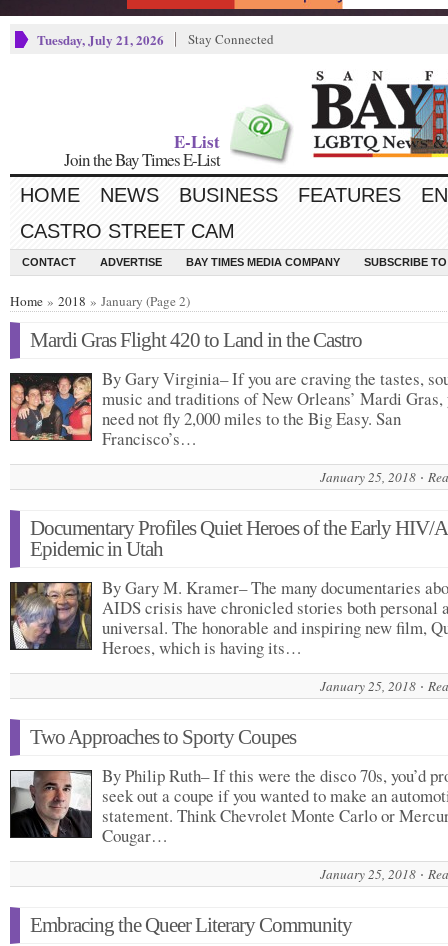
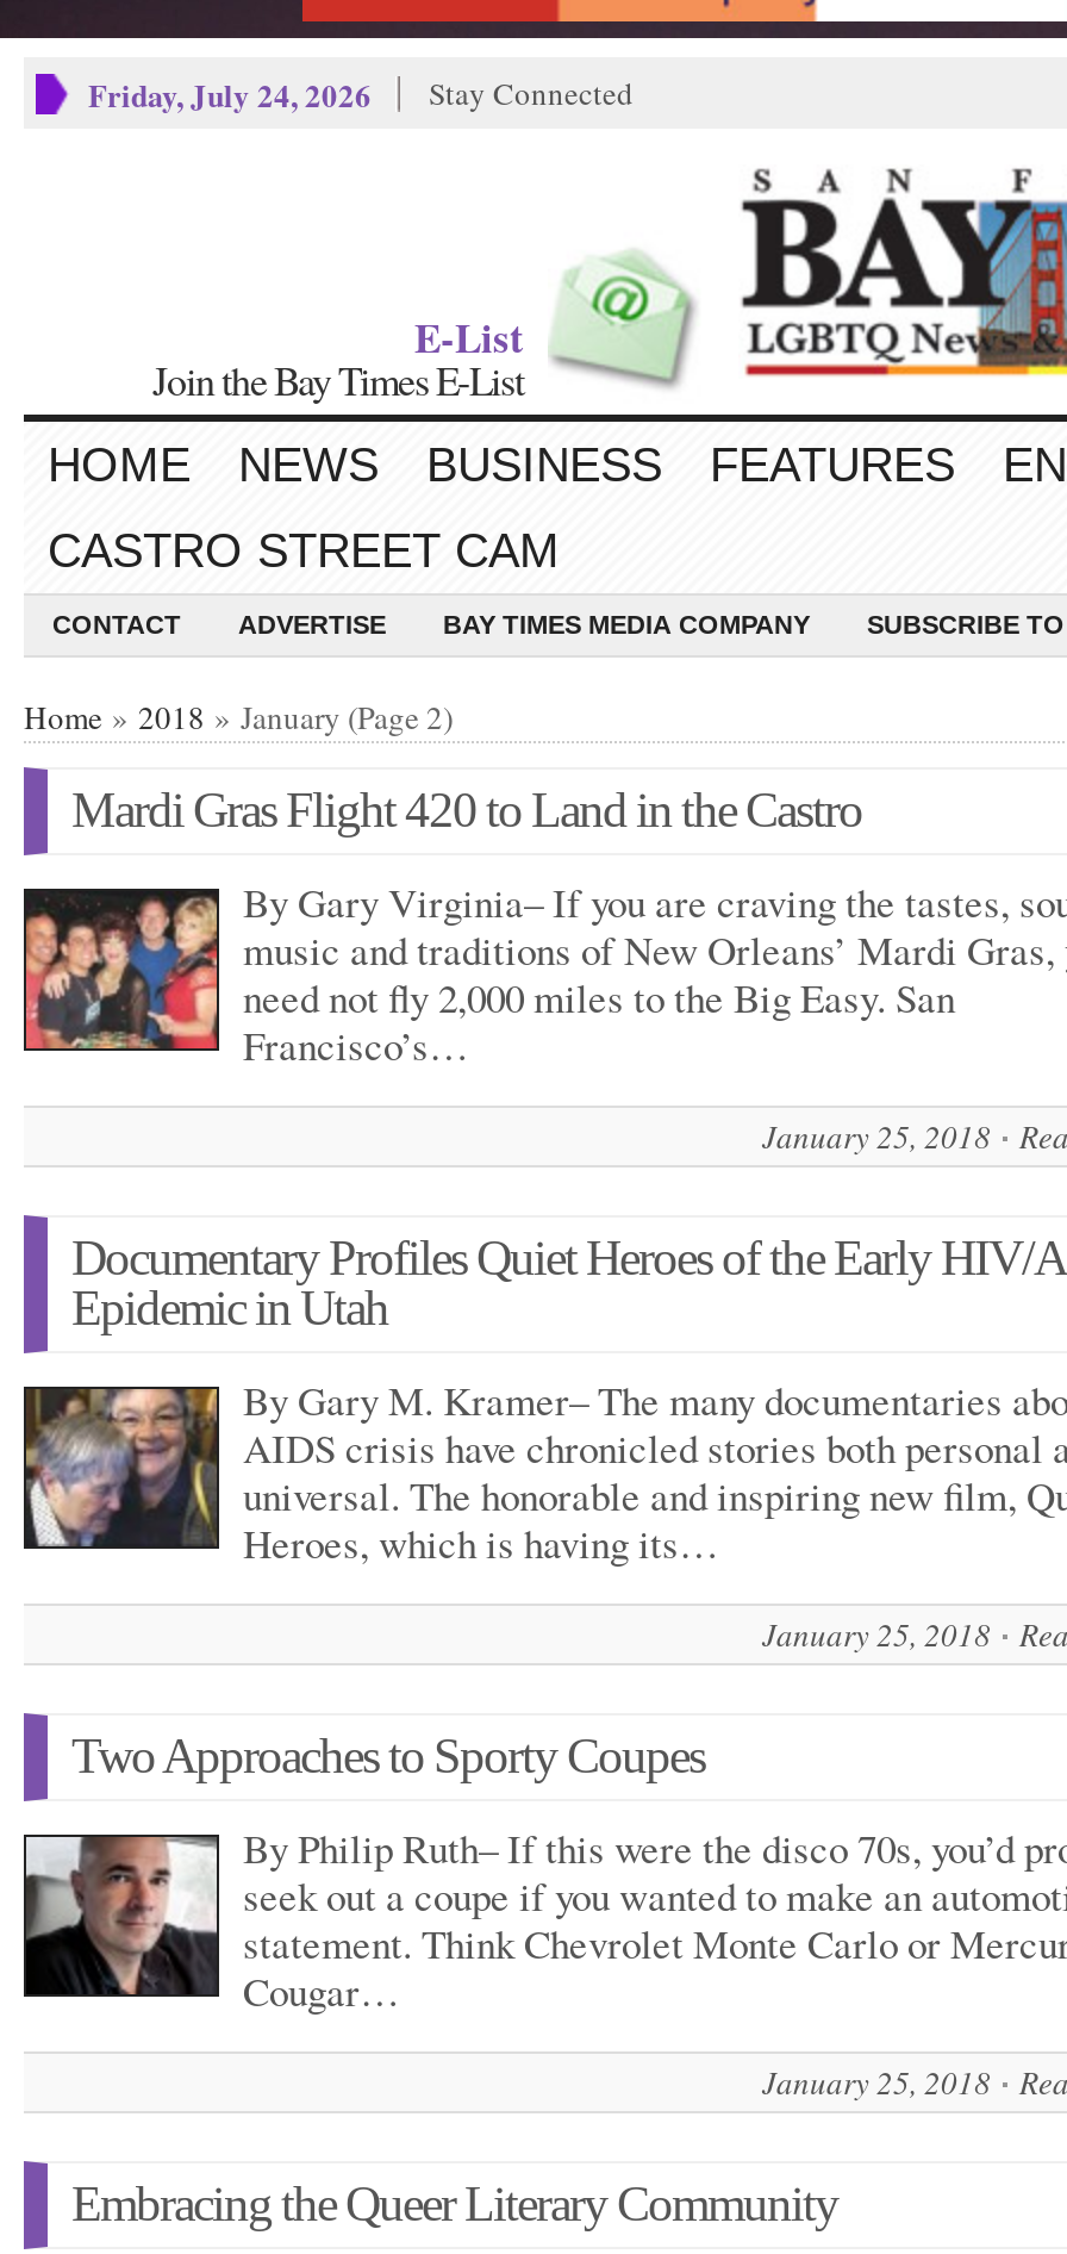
- Tuesday, July 21, 2026 Stay Connected
+ Friday, July 24, 2026 Stay Connected
